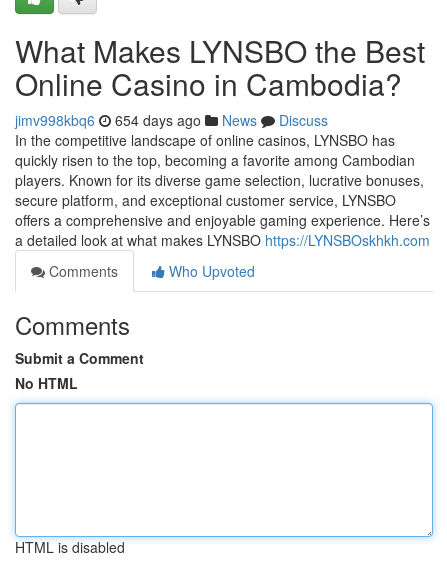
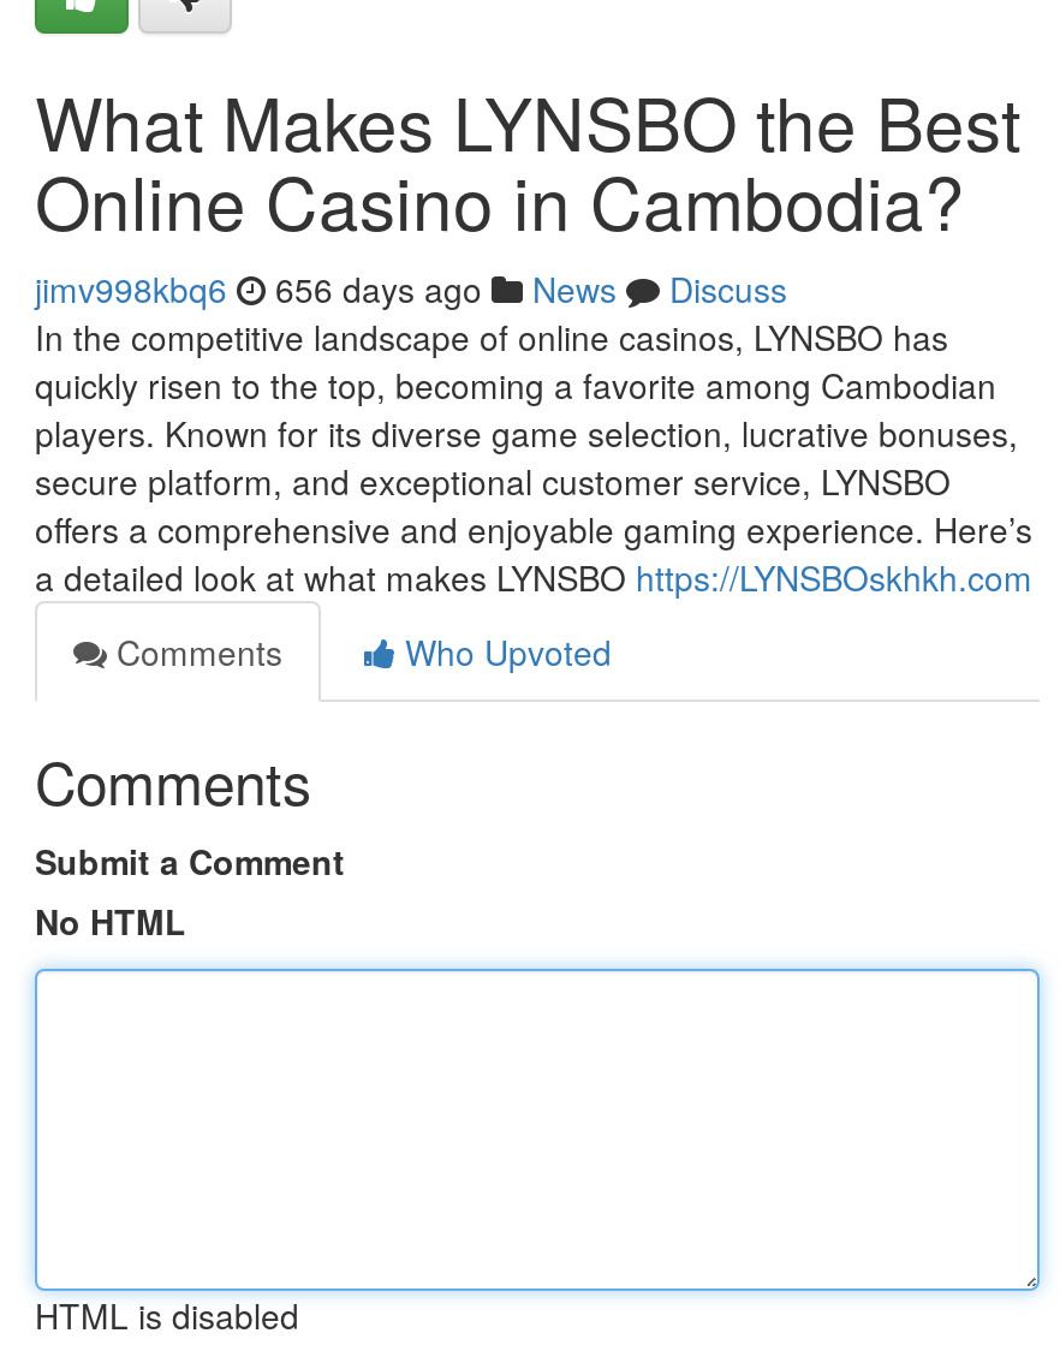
- jimv998kbq6 654 days ago News Discuss
+ jimv998kbq6 656 days ago News Discuss
